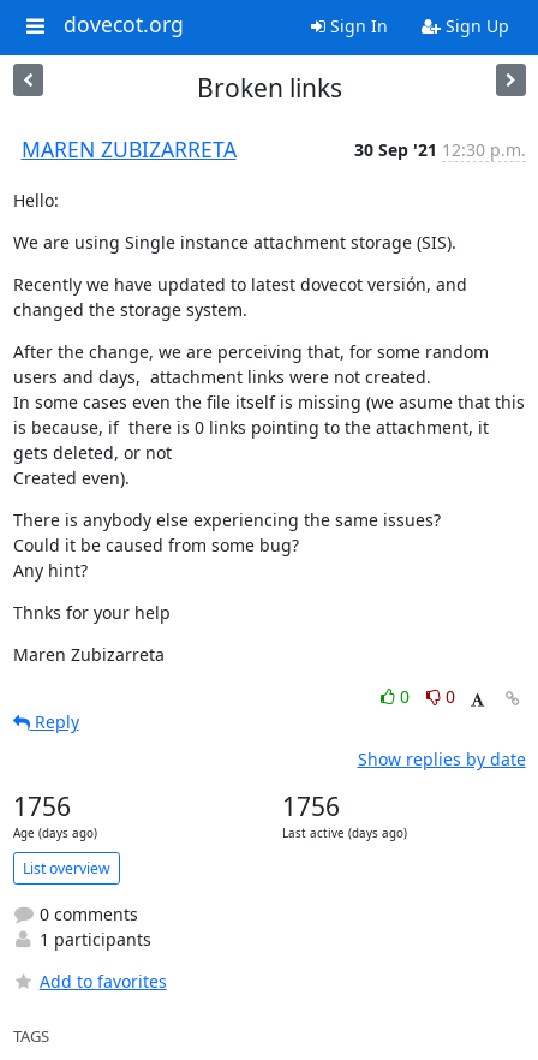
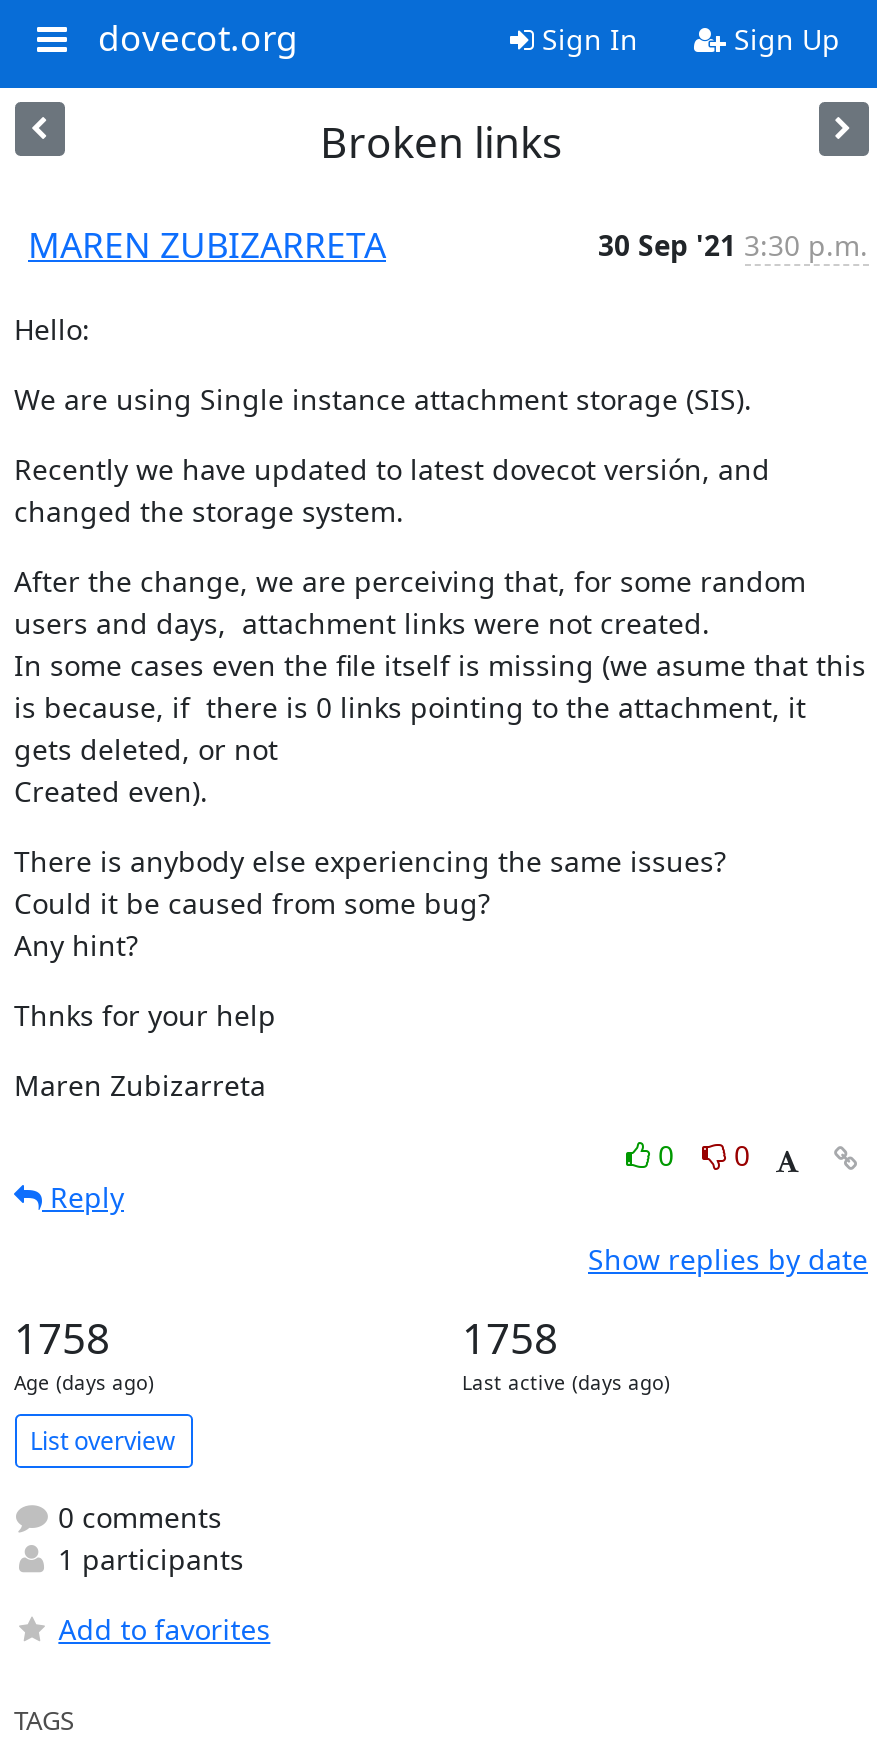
- 30 Sep '21 12:30 p.m.
+ 30 Sep '21 3:30 p.m.

- 1756
+ 1758

- 1756
+ 1758
